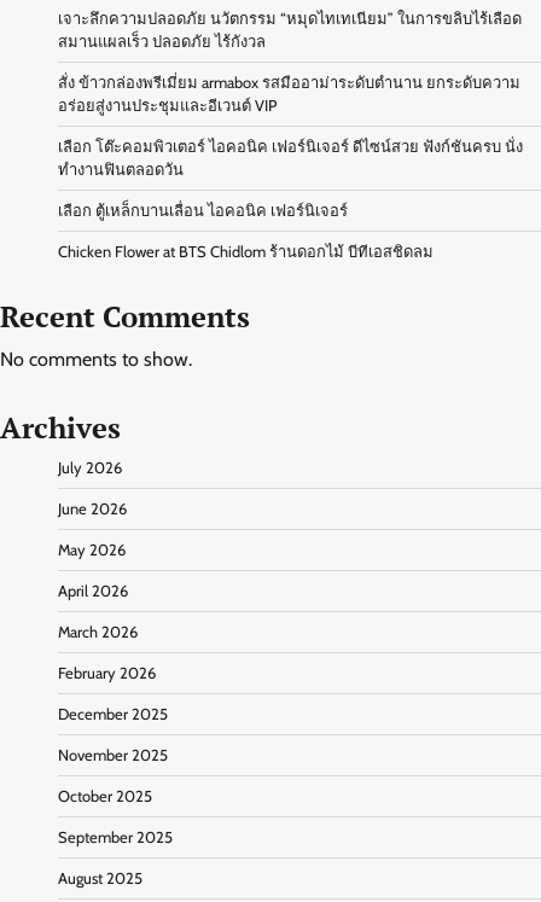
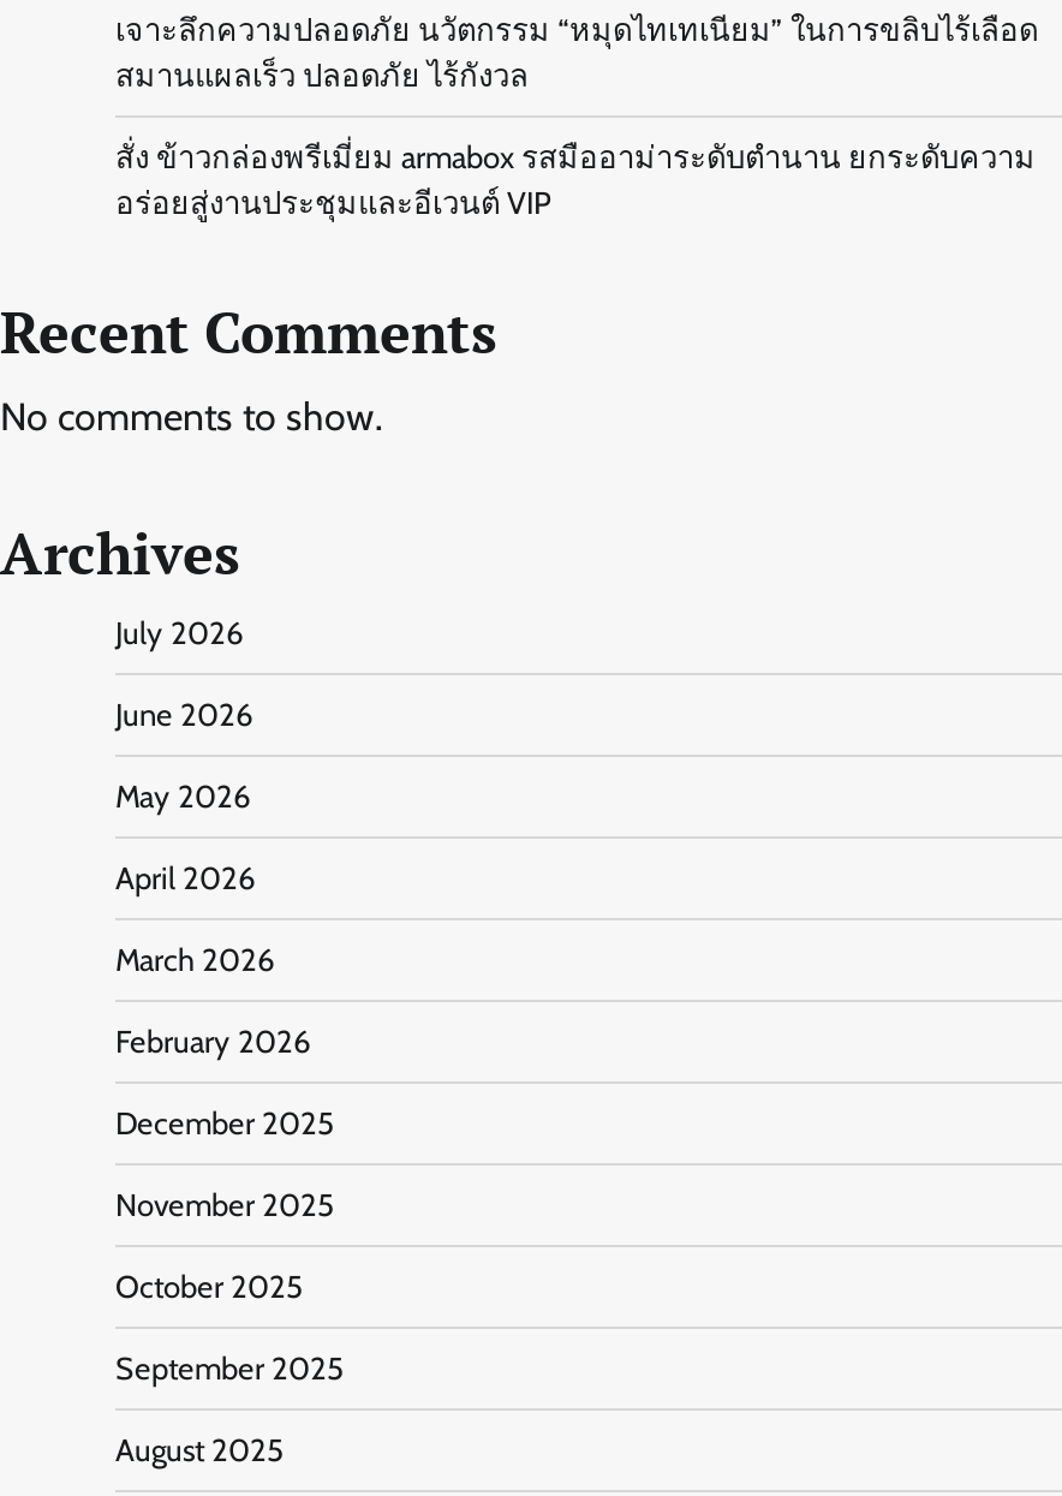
- เลือก โต๊ะคอมพิวเตอร์ ไอคอนิค เฟอร์นิเจอร์ ดีไซน์สวย ฟังก์ชันครบ นั่ง
- ทำงานฟินตลอดวัน
- เลือก ตู้เหล็กบานเลื่อน ไอคอนิค เฟอร์นิเจอร์
- Chicken Flower at BTS Chidlom ร้านดอกไม้ บีทีเอสชิดลม
